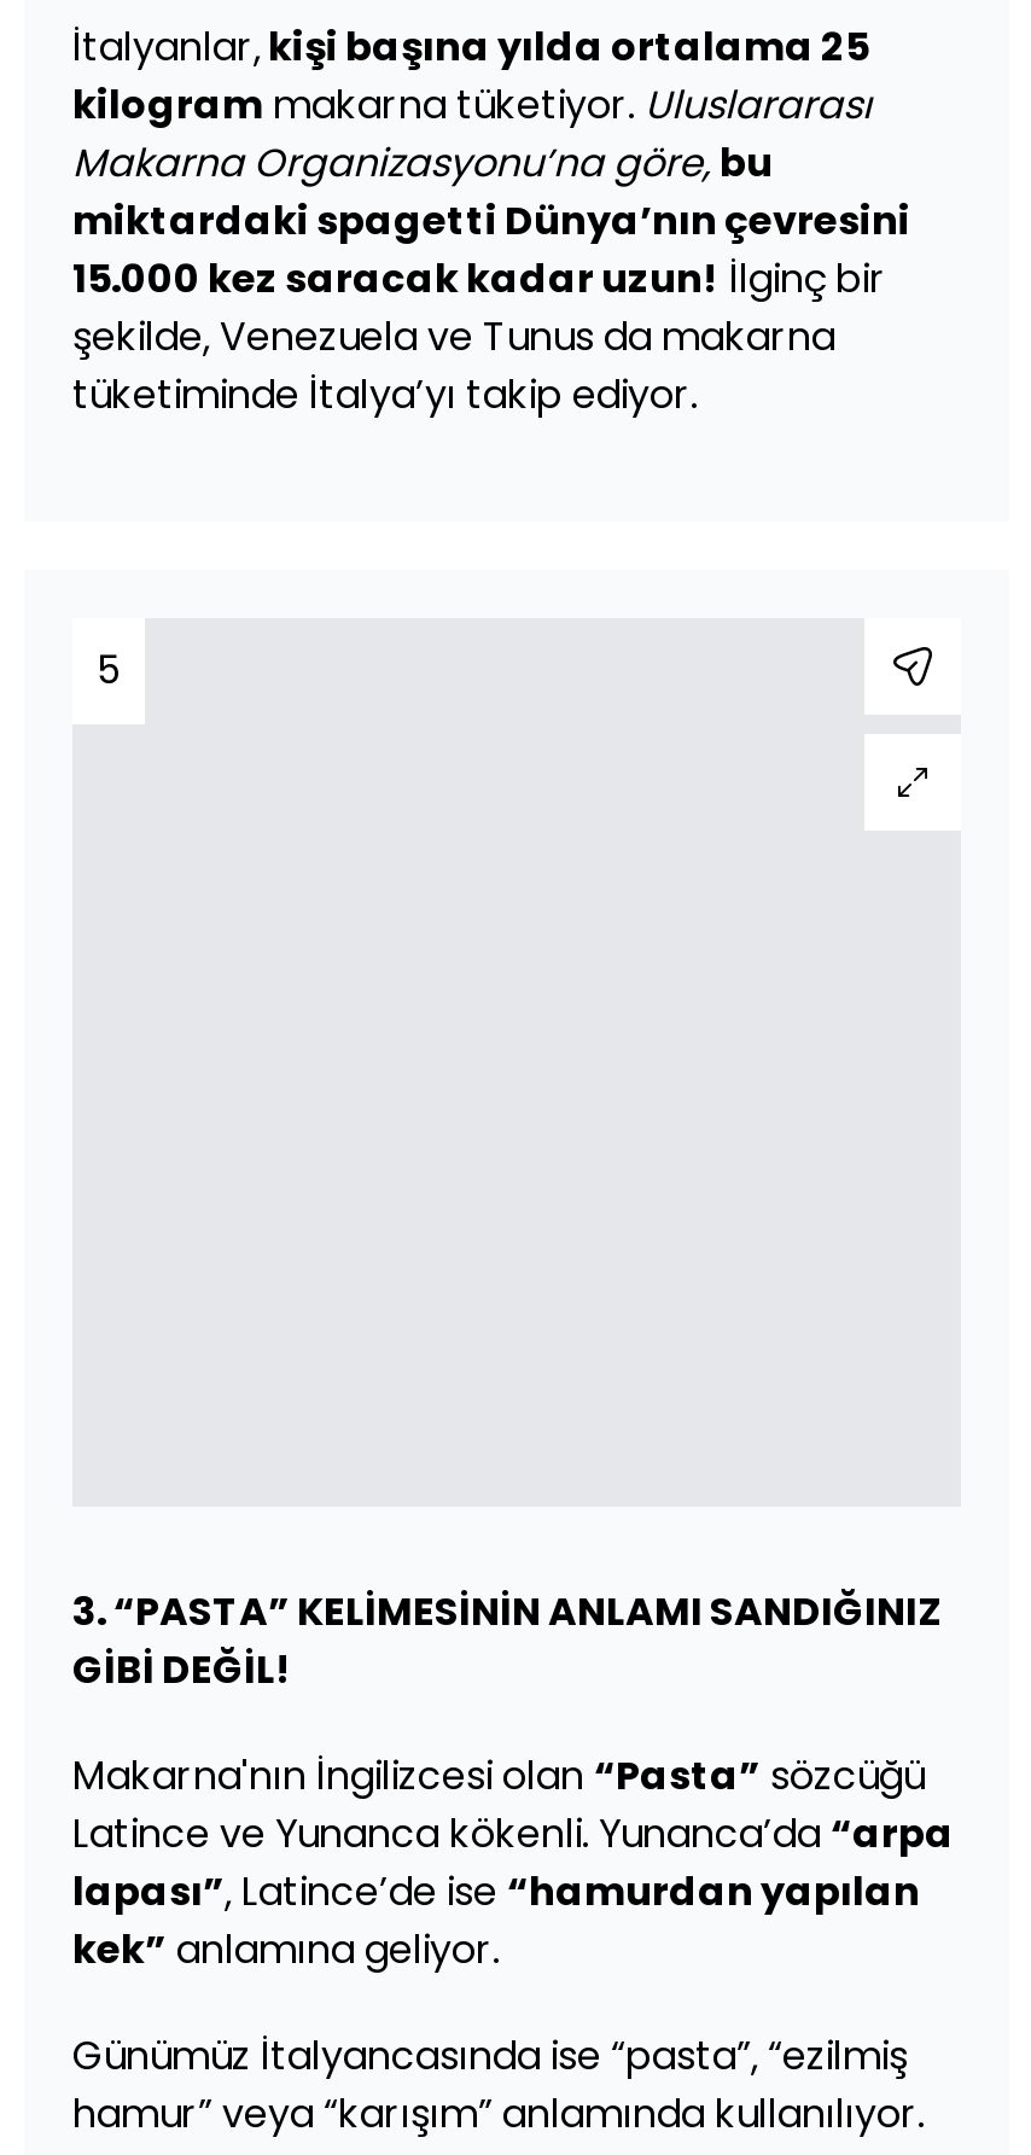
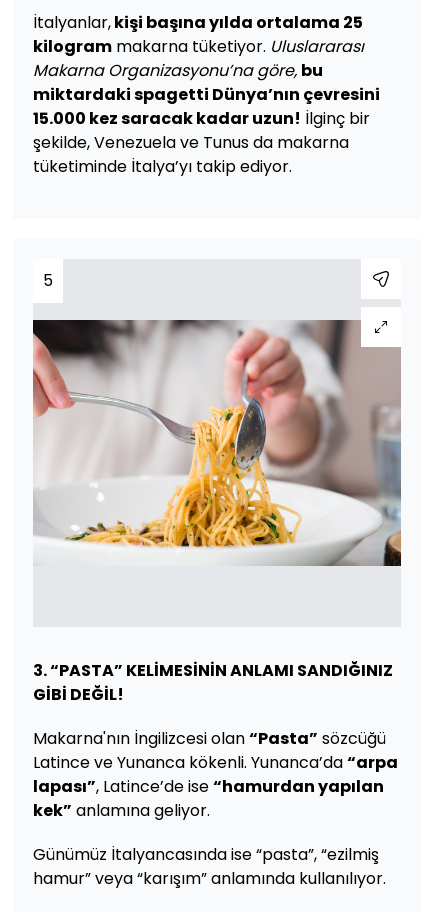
+ [image]
